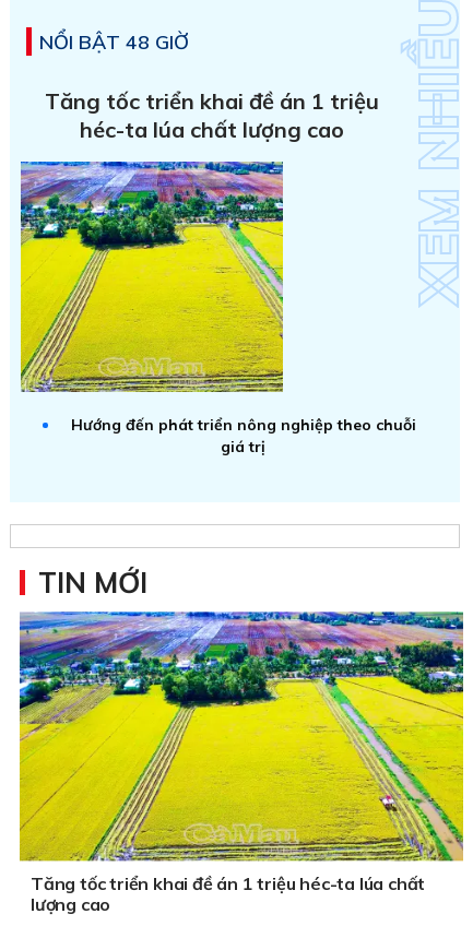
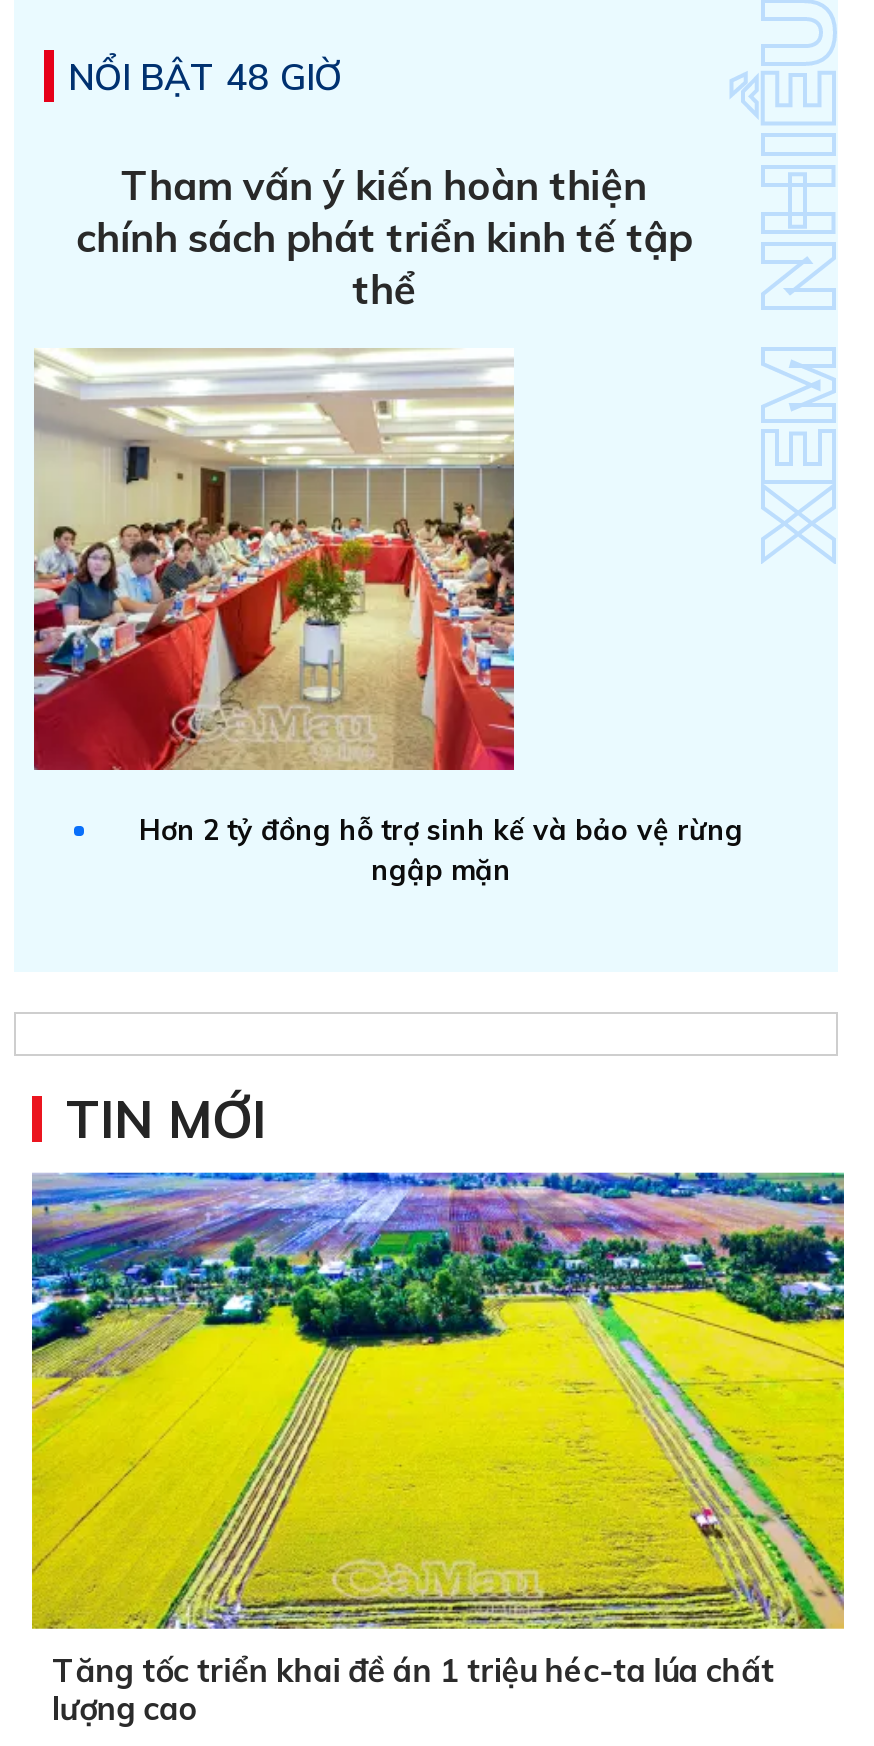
- Tăng tốc triển khai đề án 1 triệu
- héc-ta lúa chất lượng cao
+ Tham vấn ý kiến hoàn thiện
+ chính sách phát triển kinh tế tập
+ thể

- [image]
- Hướng đến phát triển nông nghiệp theo chuỗi
- giá trị
+ [image]
+ Hơn 2 tỷ đồng hỗ trợ sinh kế và bảo vệ rừng
+ ngập mặn
